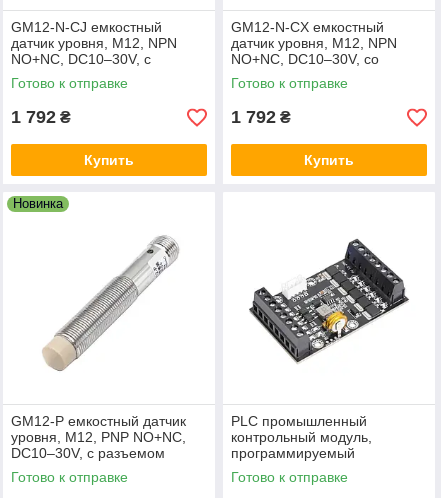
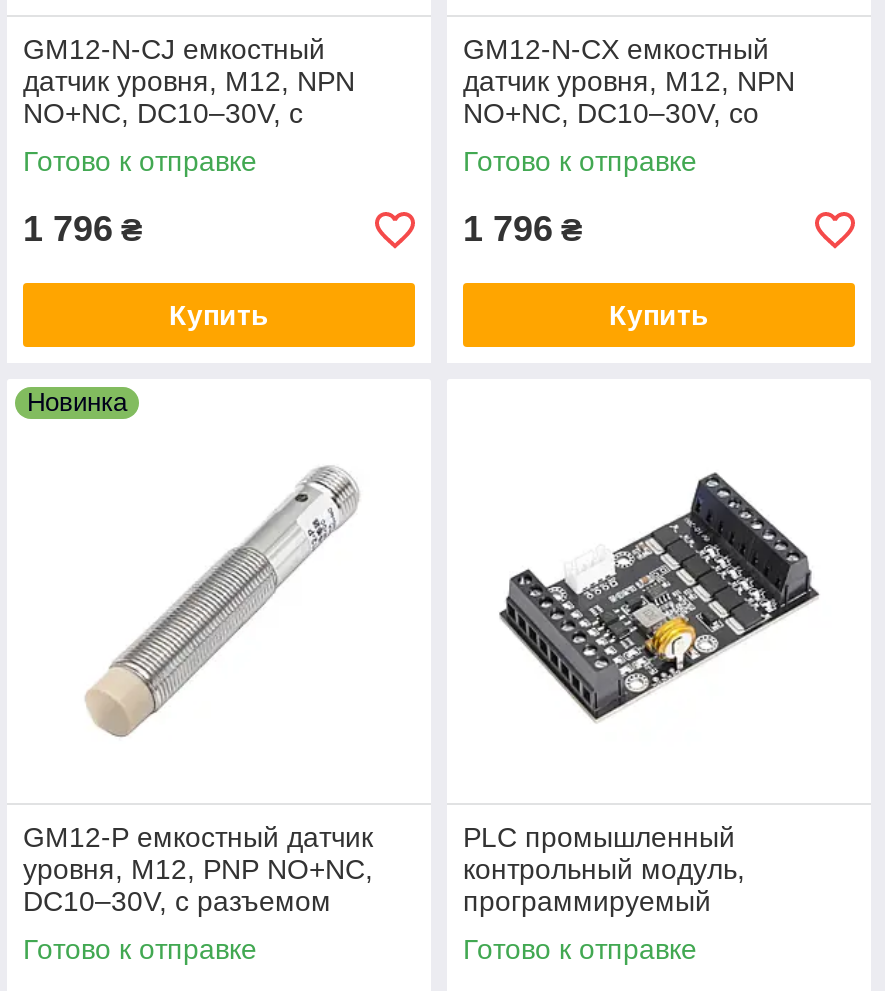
- 1 792 ₴
+ 1 796 ₴

- 1 792 ₴
+ 1 796 ₴
